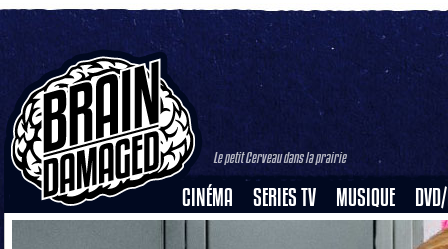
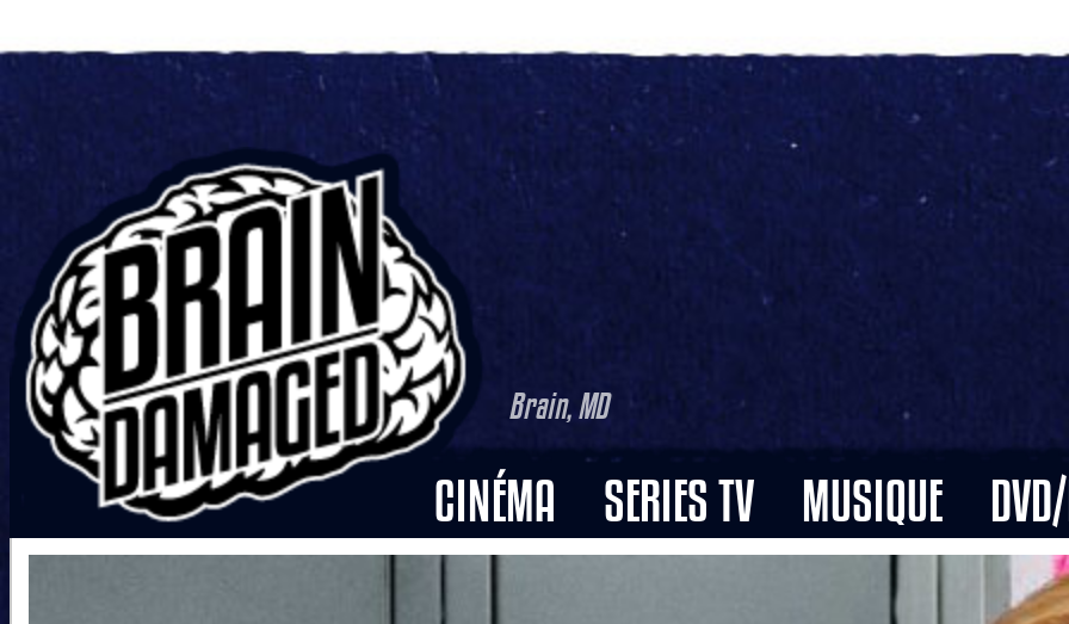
- Le petit Cerveau dans la prairie
+ Brain, MD
